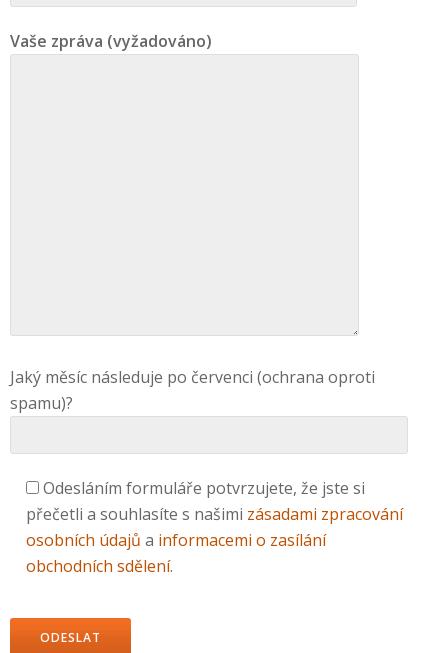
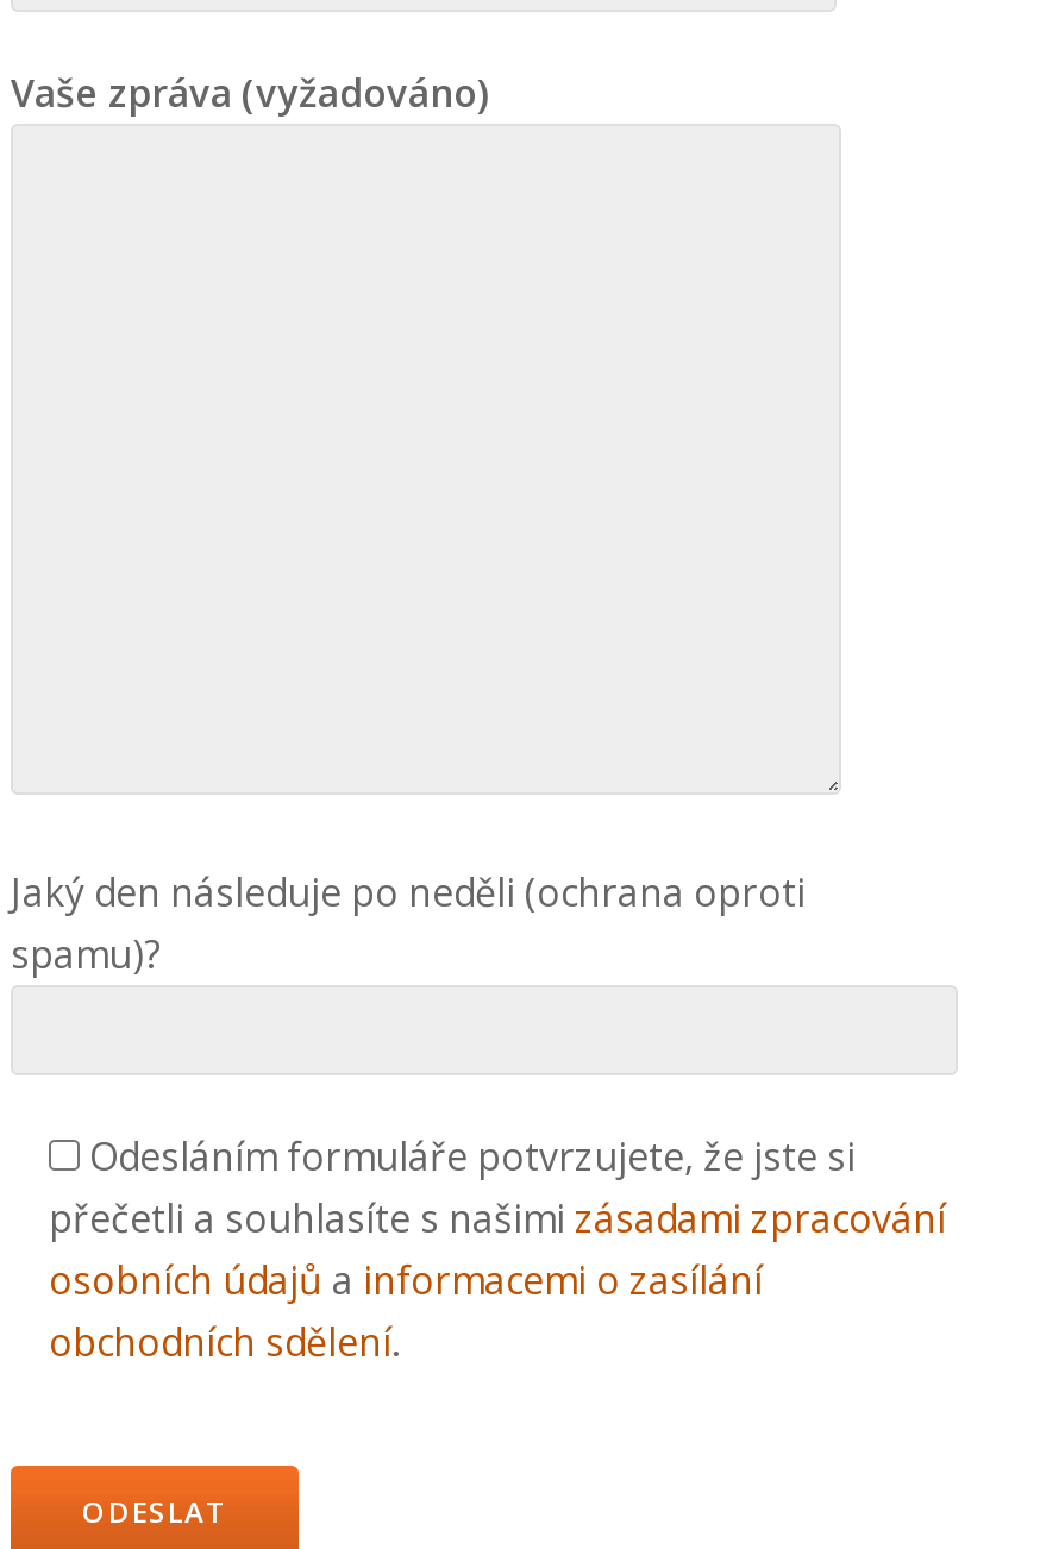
- Jaký měsíc následuje po červenci (ochrana oproti
+ Jaký den následuje po neděli (ochrana oproti
